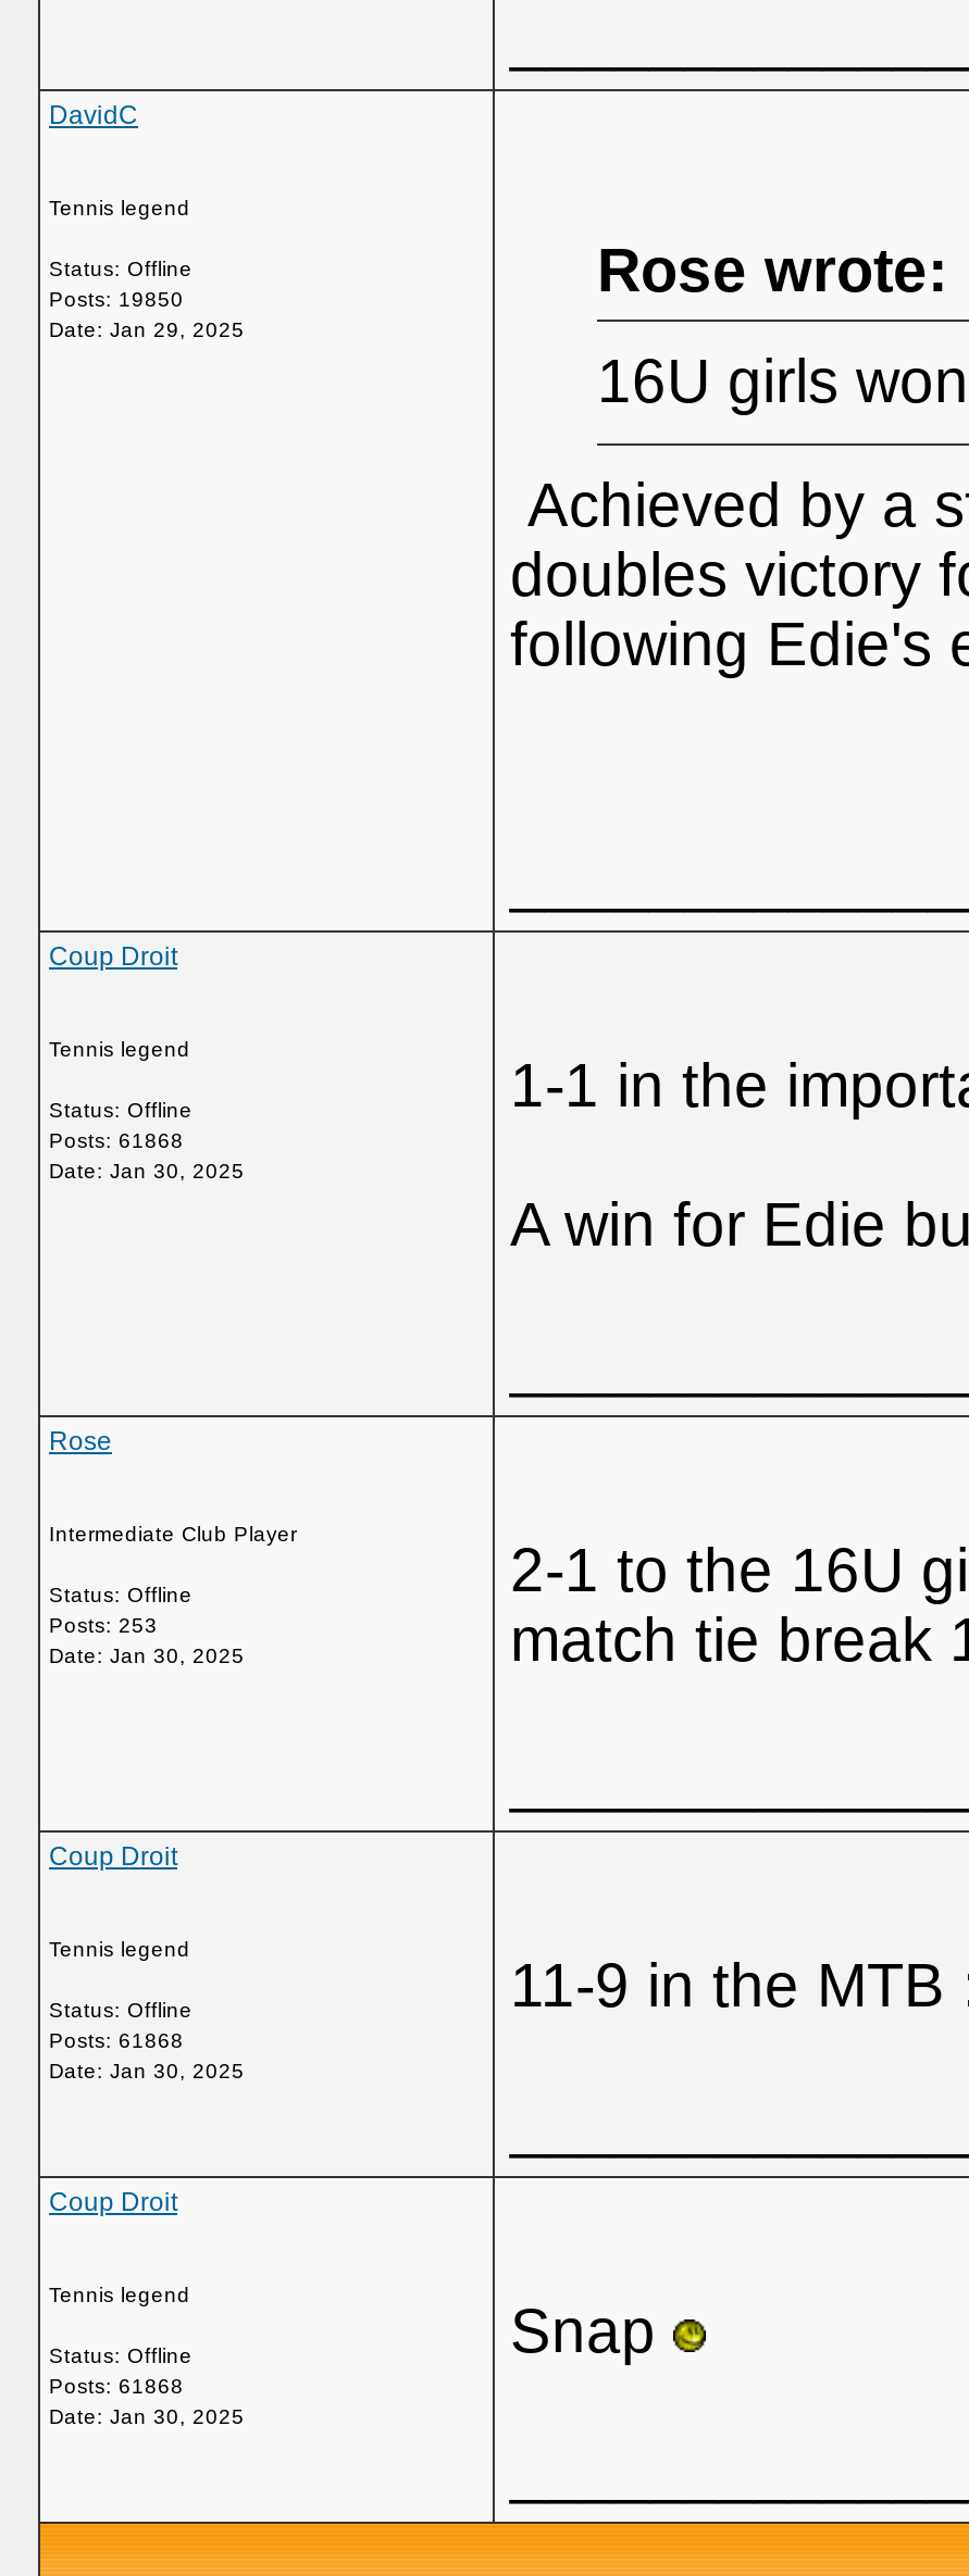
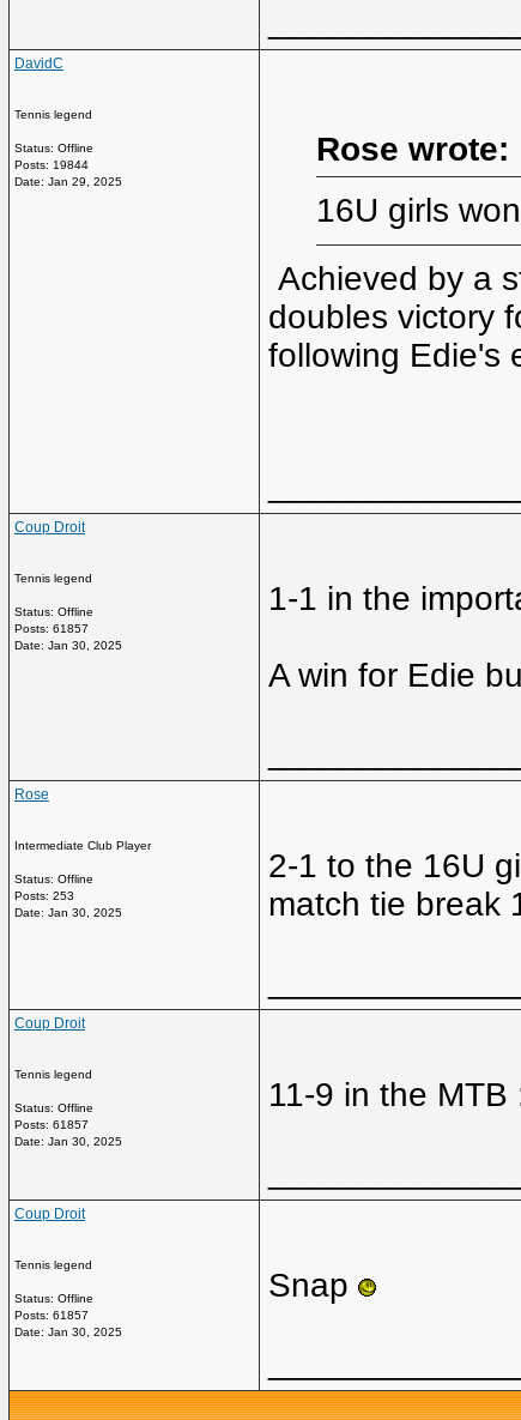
- Posts: 19850
+ Posts: 19844

- Posts: 61868
+ Posts: 61857

- Posts: 61868
+ Posts: 61857

- Posts: 61868
+ Posts: 61857
